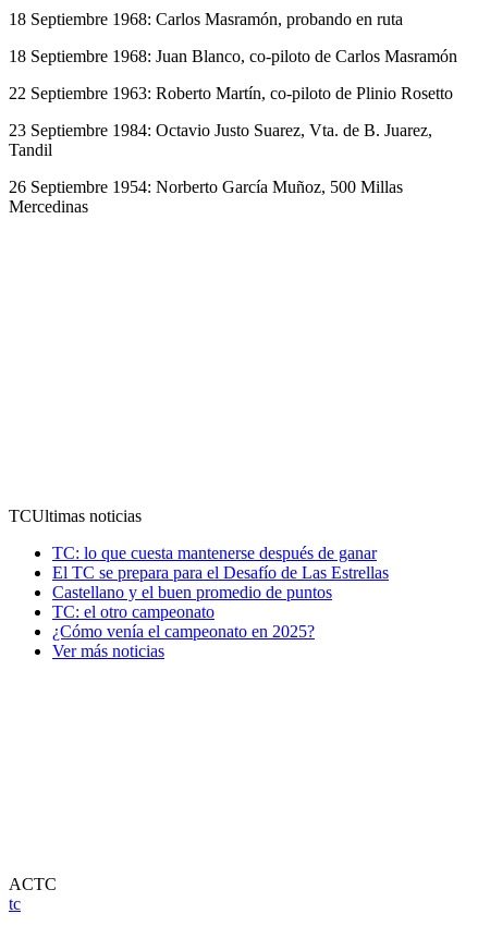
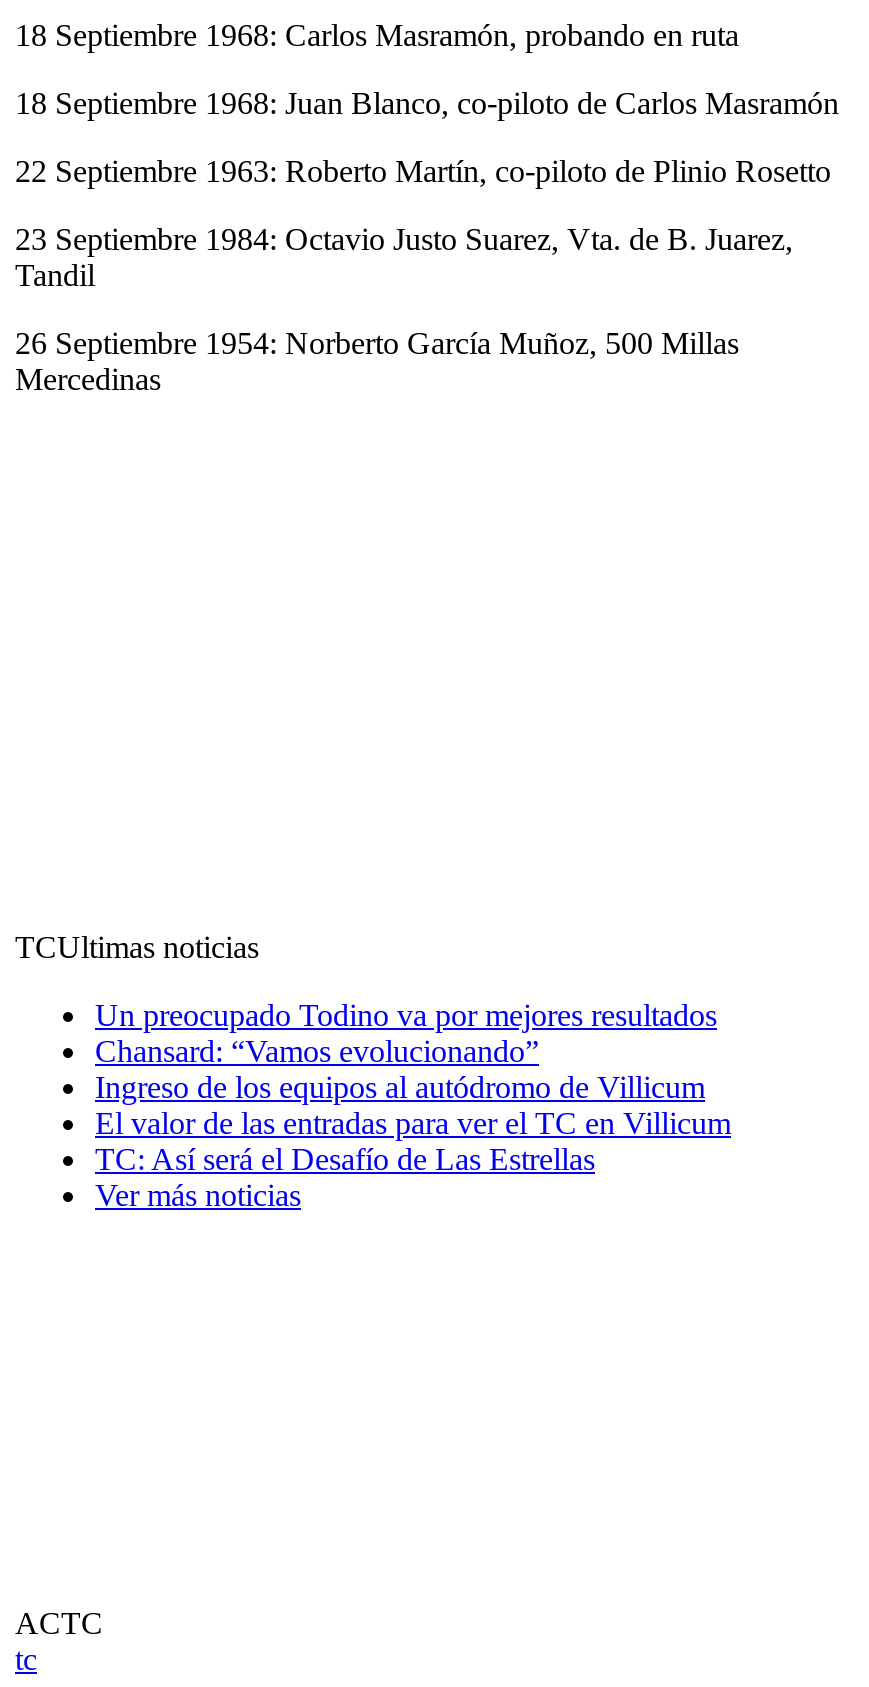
- TC: lo que cuesta mantenerse después de ganar
- El TC se prepara para el Desafío de Las Estrellas
- Castellano y el buen promedio de puntos
- TC: el otro campeonato
- ¿Cómo venía el campeonato en 2025?
+ Un preocupado Todino va por mejores resultados
+ Chansard: “Vamos evolucionando”
+ Ingreso de los equipos al autódromo de Villicum
+ El valor de las entradas para ver el TC en Villicum
+ TC: Así será el Desafío de Las Estrellas
